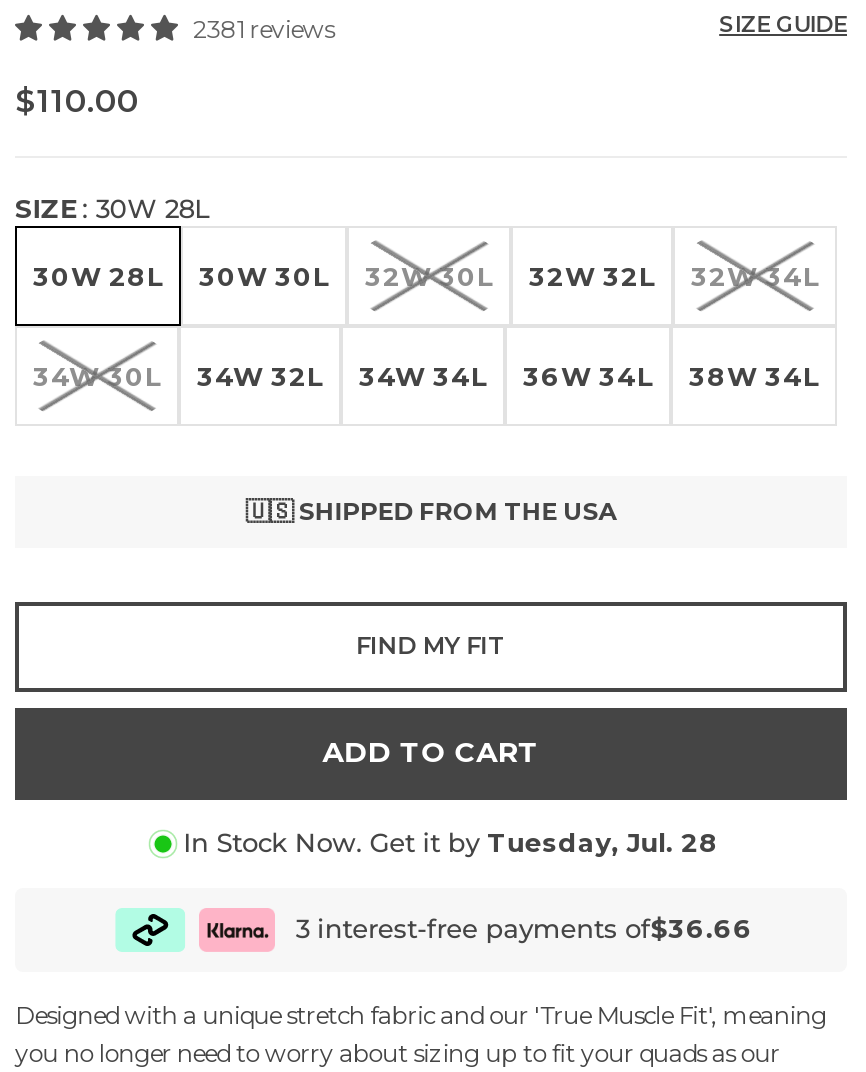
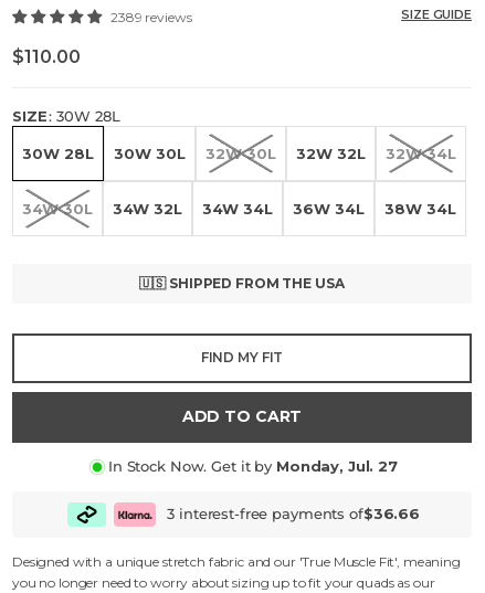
- 2381 reviews
+ 2389 reviews

- In Stock Now. Get it by Tuesday, Jul. 28
+ In Stock Now. Get it by Monday, Jul. 27
